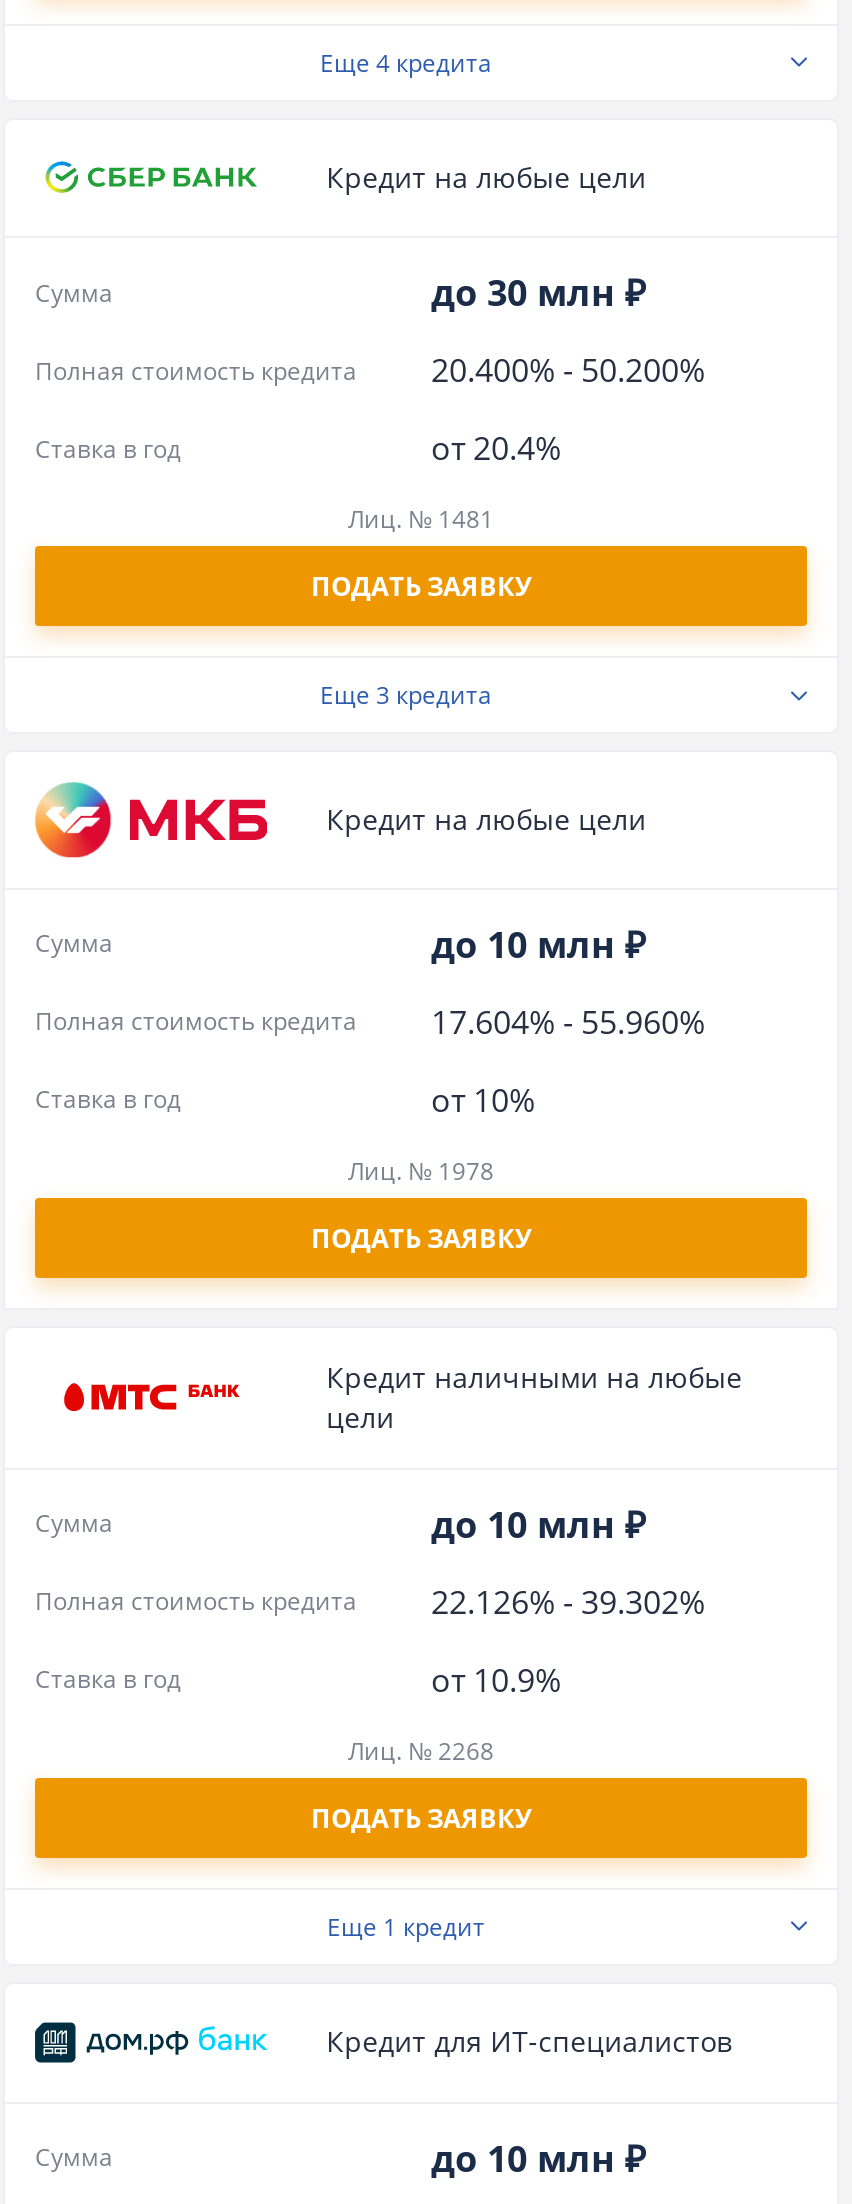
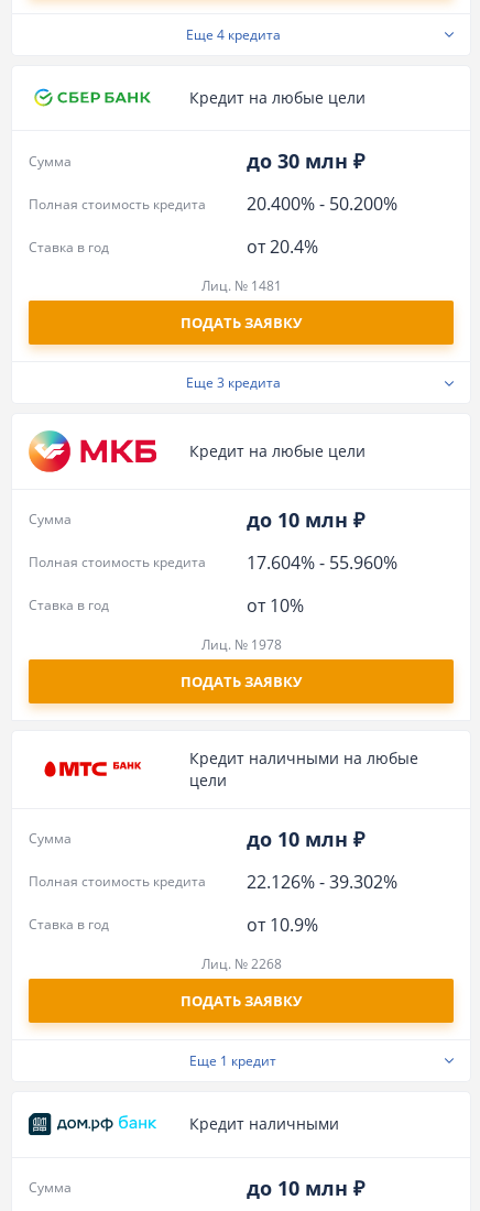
- Кредит для ИТ-специалистов
+ Кредит наличными
